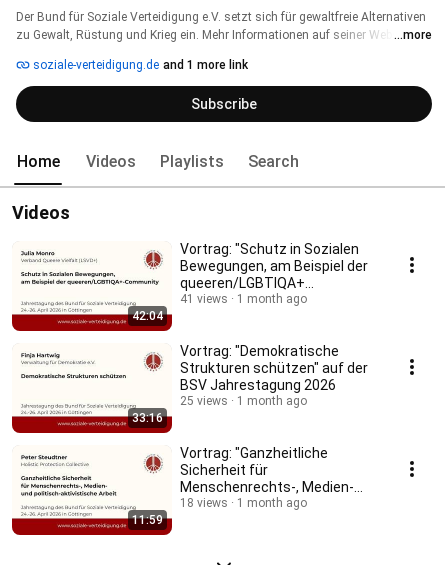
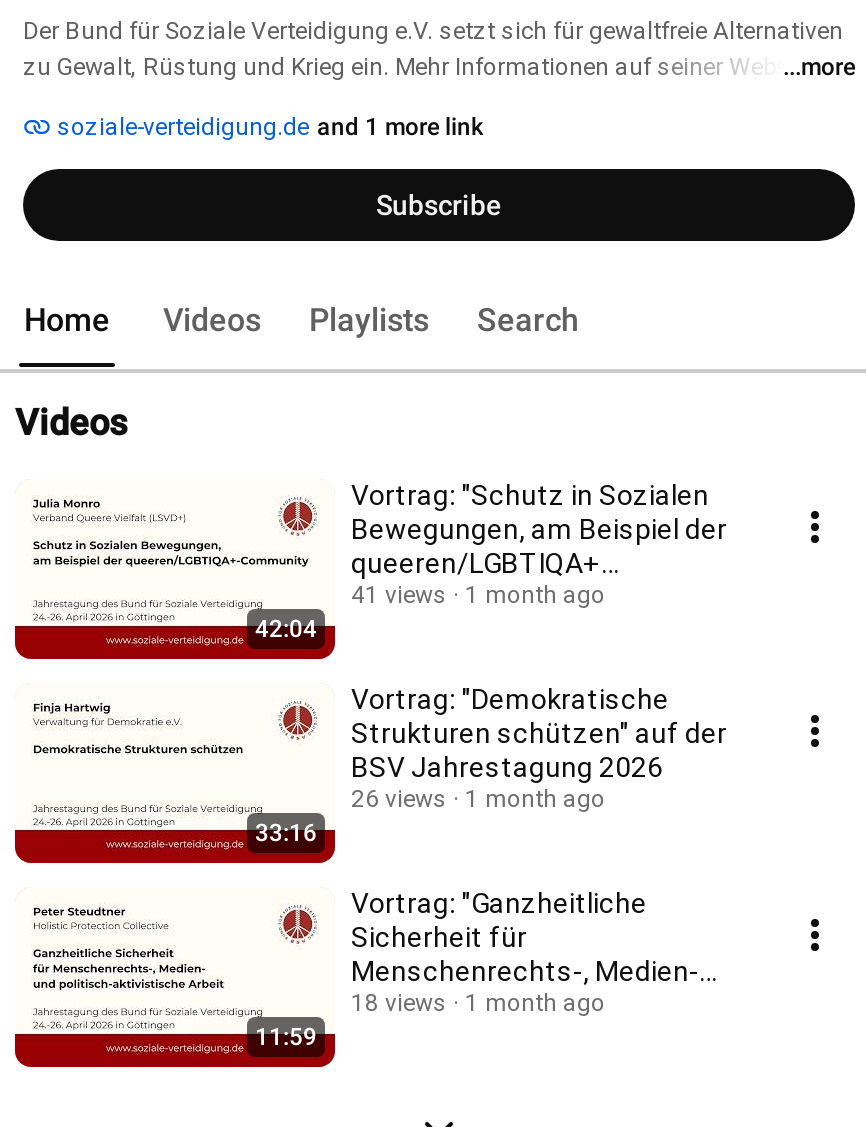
- 25 views 1 month ago
+ 26 views 1 month ago
